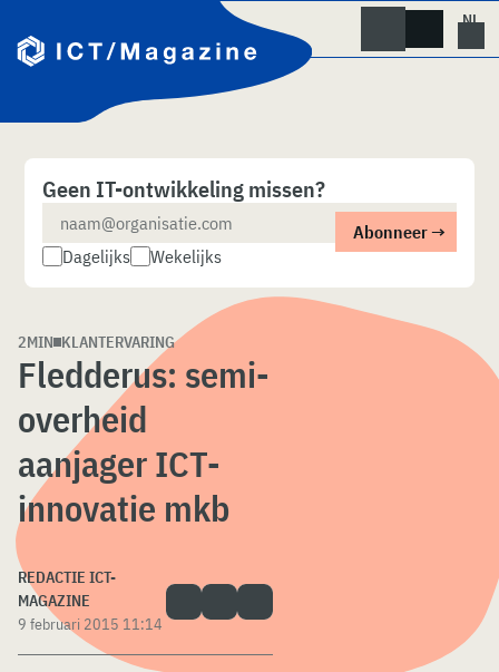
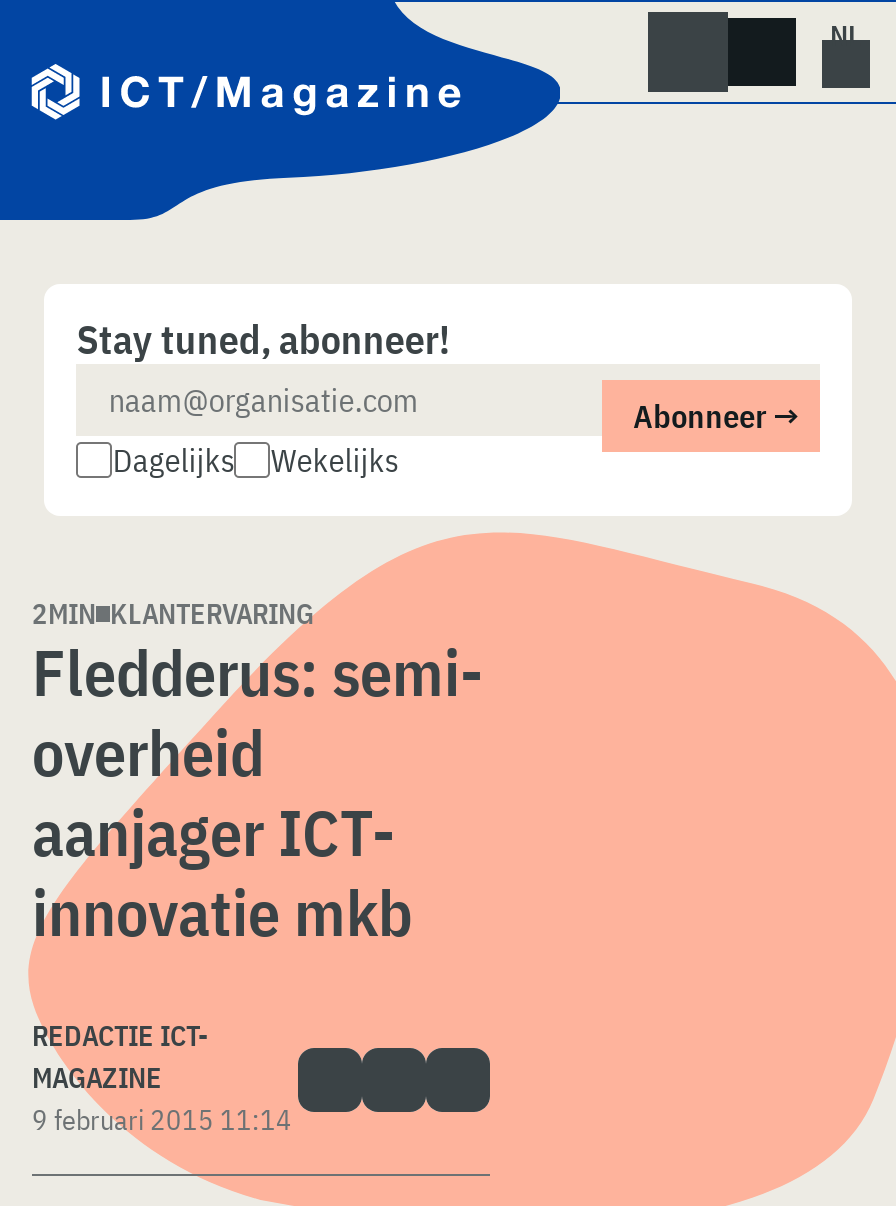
- Geen IT-ontwikkeling missen?
+ Stay tuned, abonneer!
